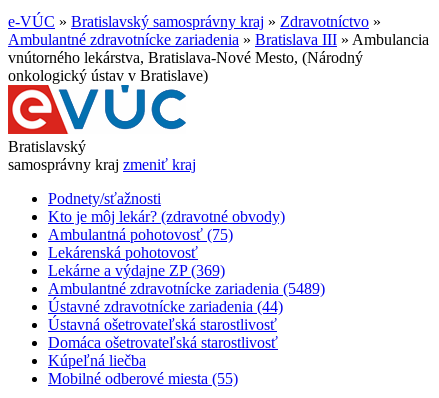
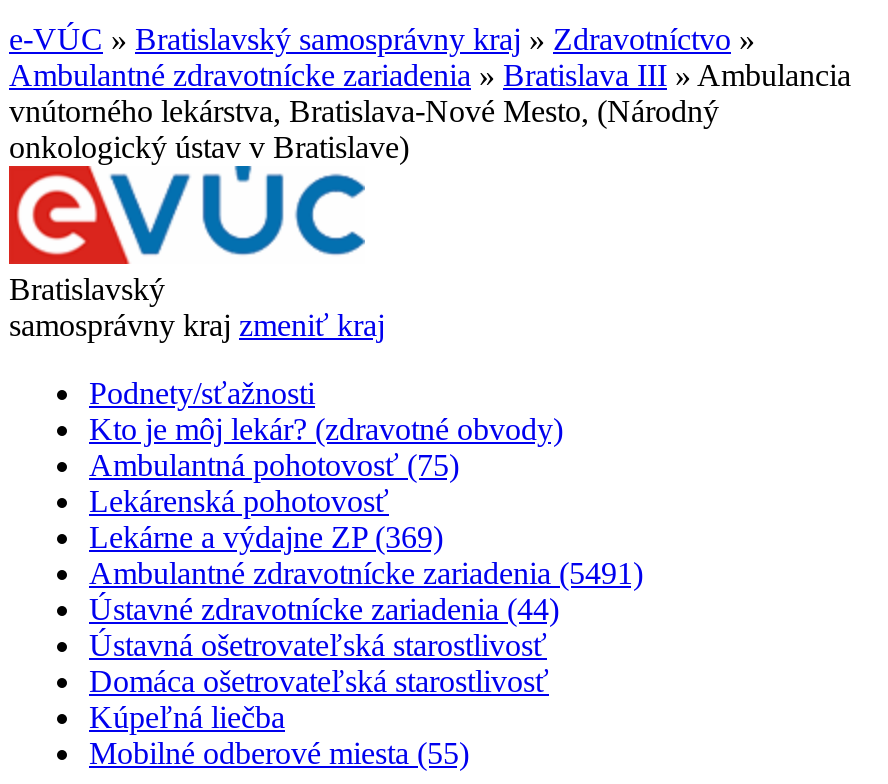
- Ambulantné zdravotnícke zariadenia (5489)
+ Ambulantné zdravotnícke zariadenia (5491)
